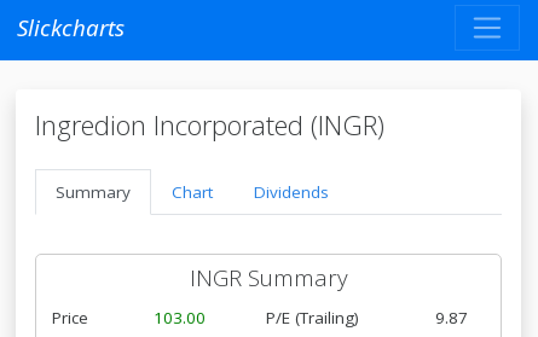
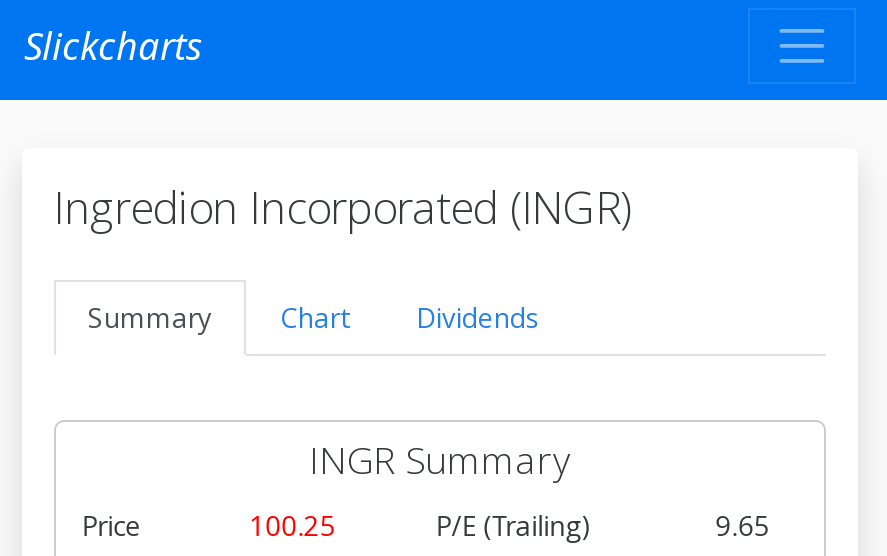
- 103.00
+ 100.25

- 9.87
+ 9.65
